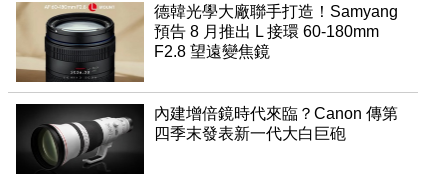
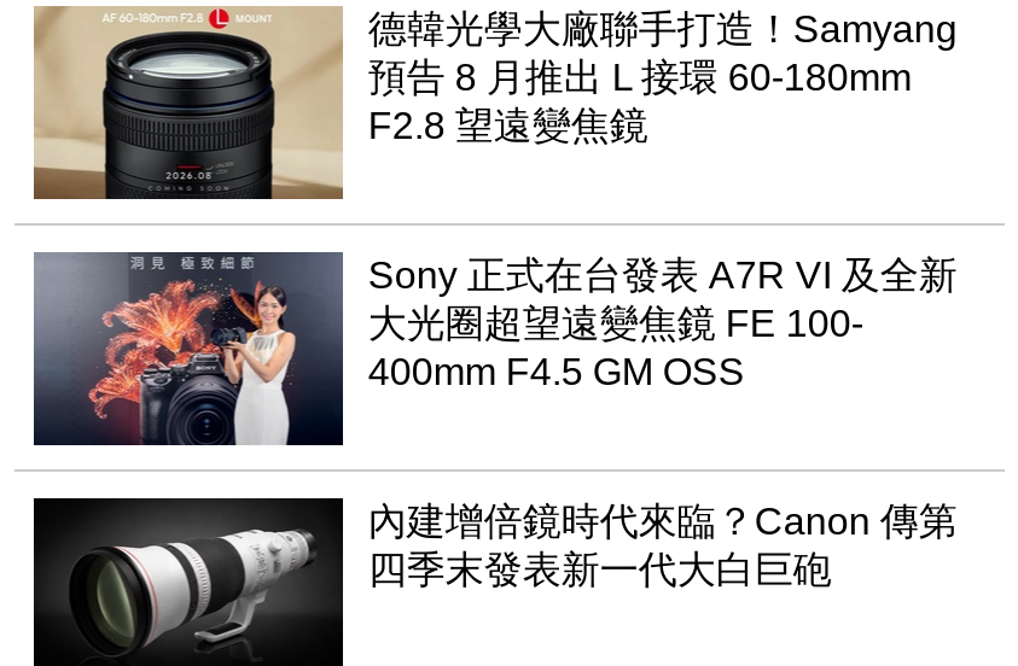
+ [image]
+ Sony 正式在台發表 A7R VI 及全新
+ 大光圈超望遠變焦鏡 FE 100-
+ 400mm F4.5 GM OSS
